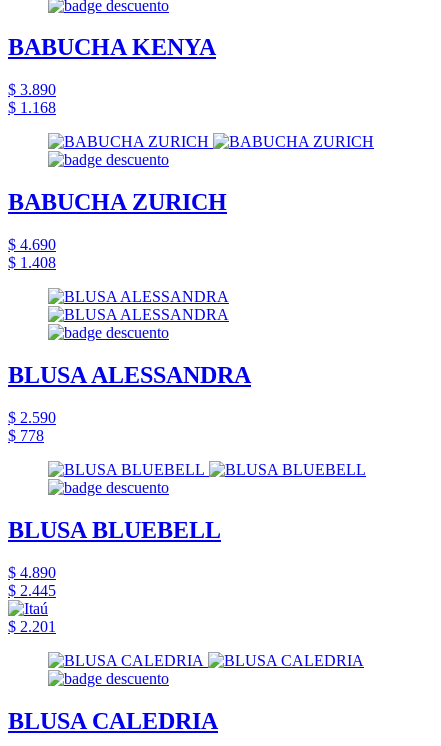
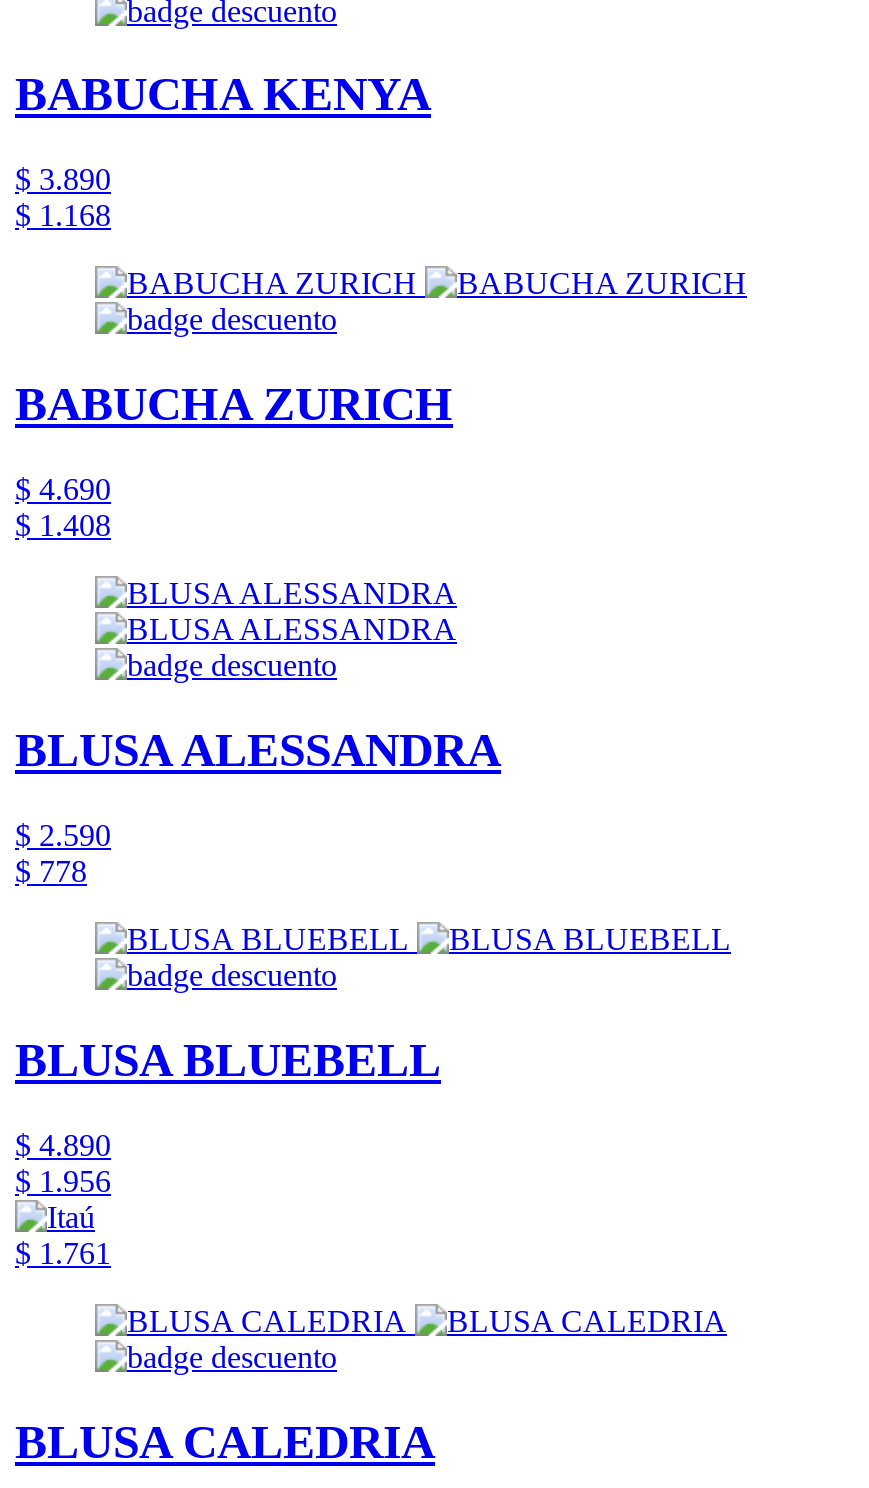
- $ 2.445
+ $ 1.956

- $ 2.201
+ $ 1.761
